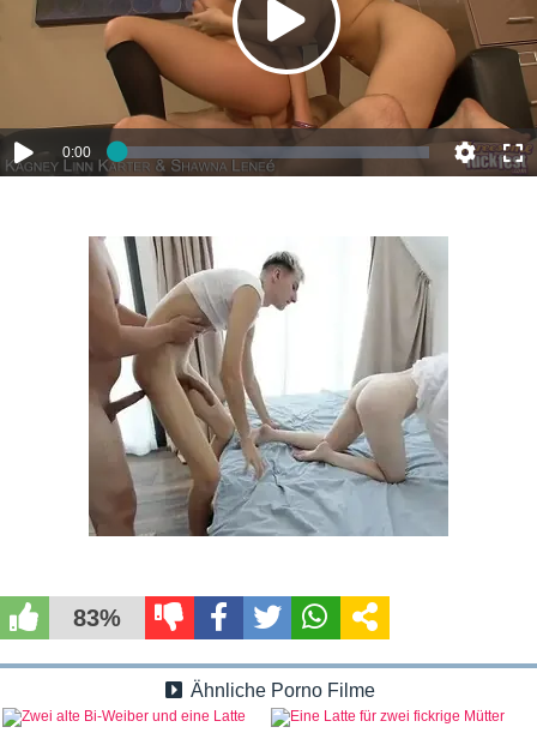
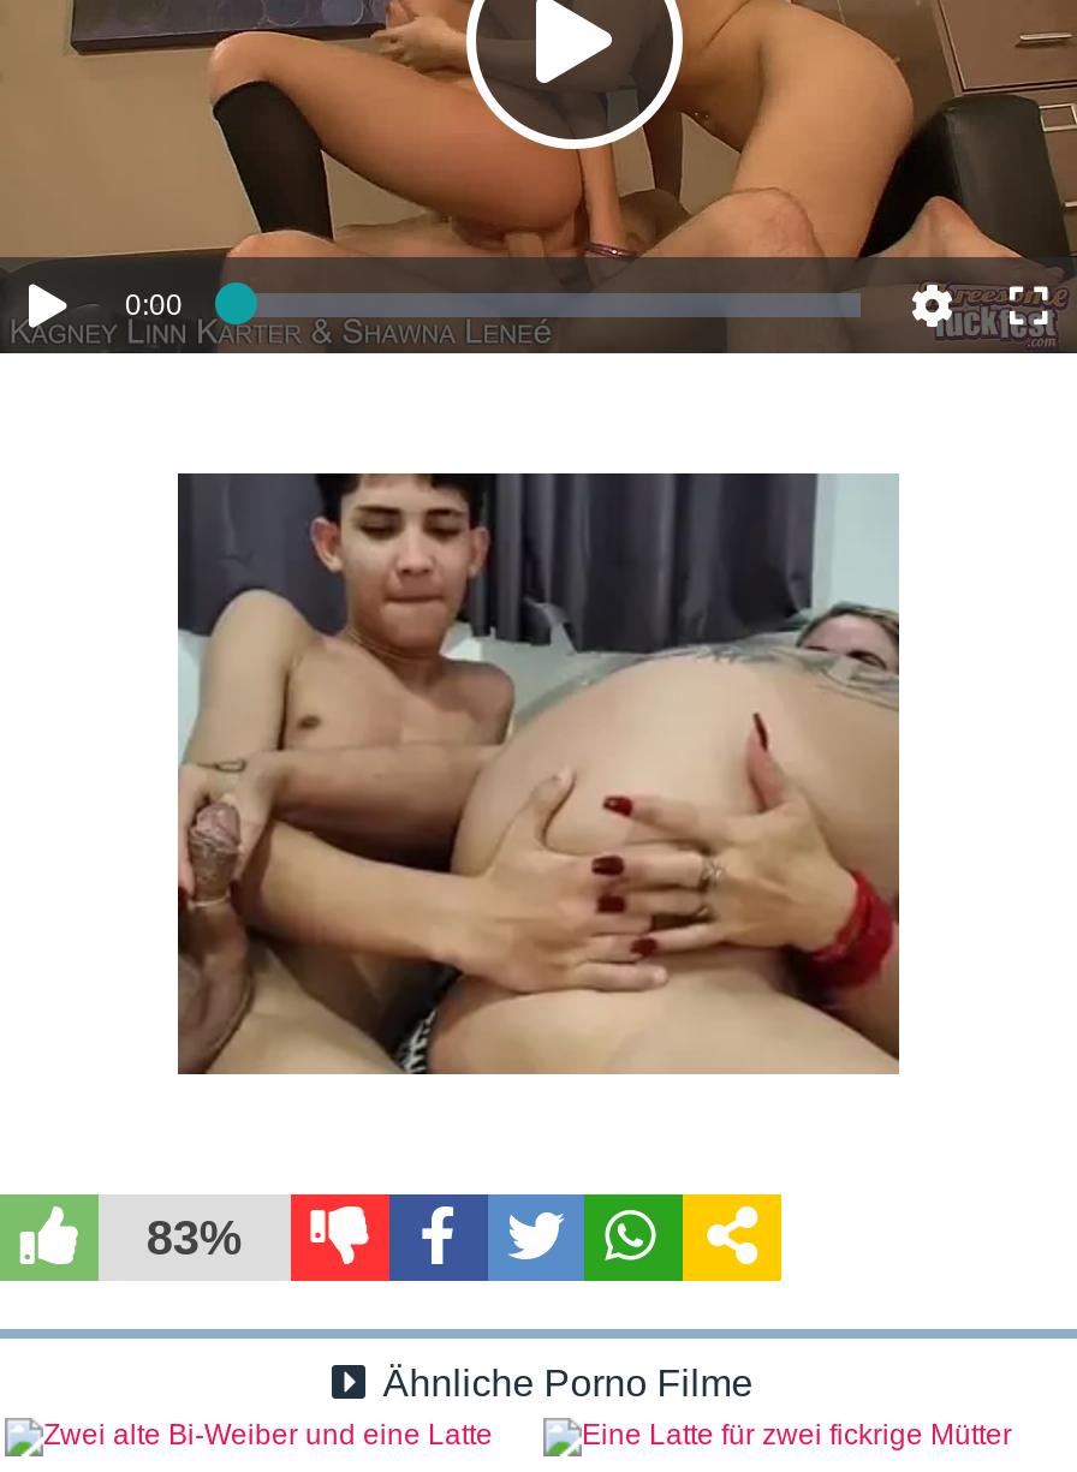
- [image]
+ [image]
